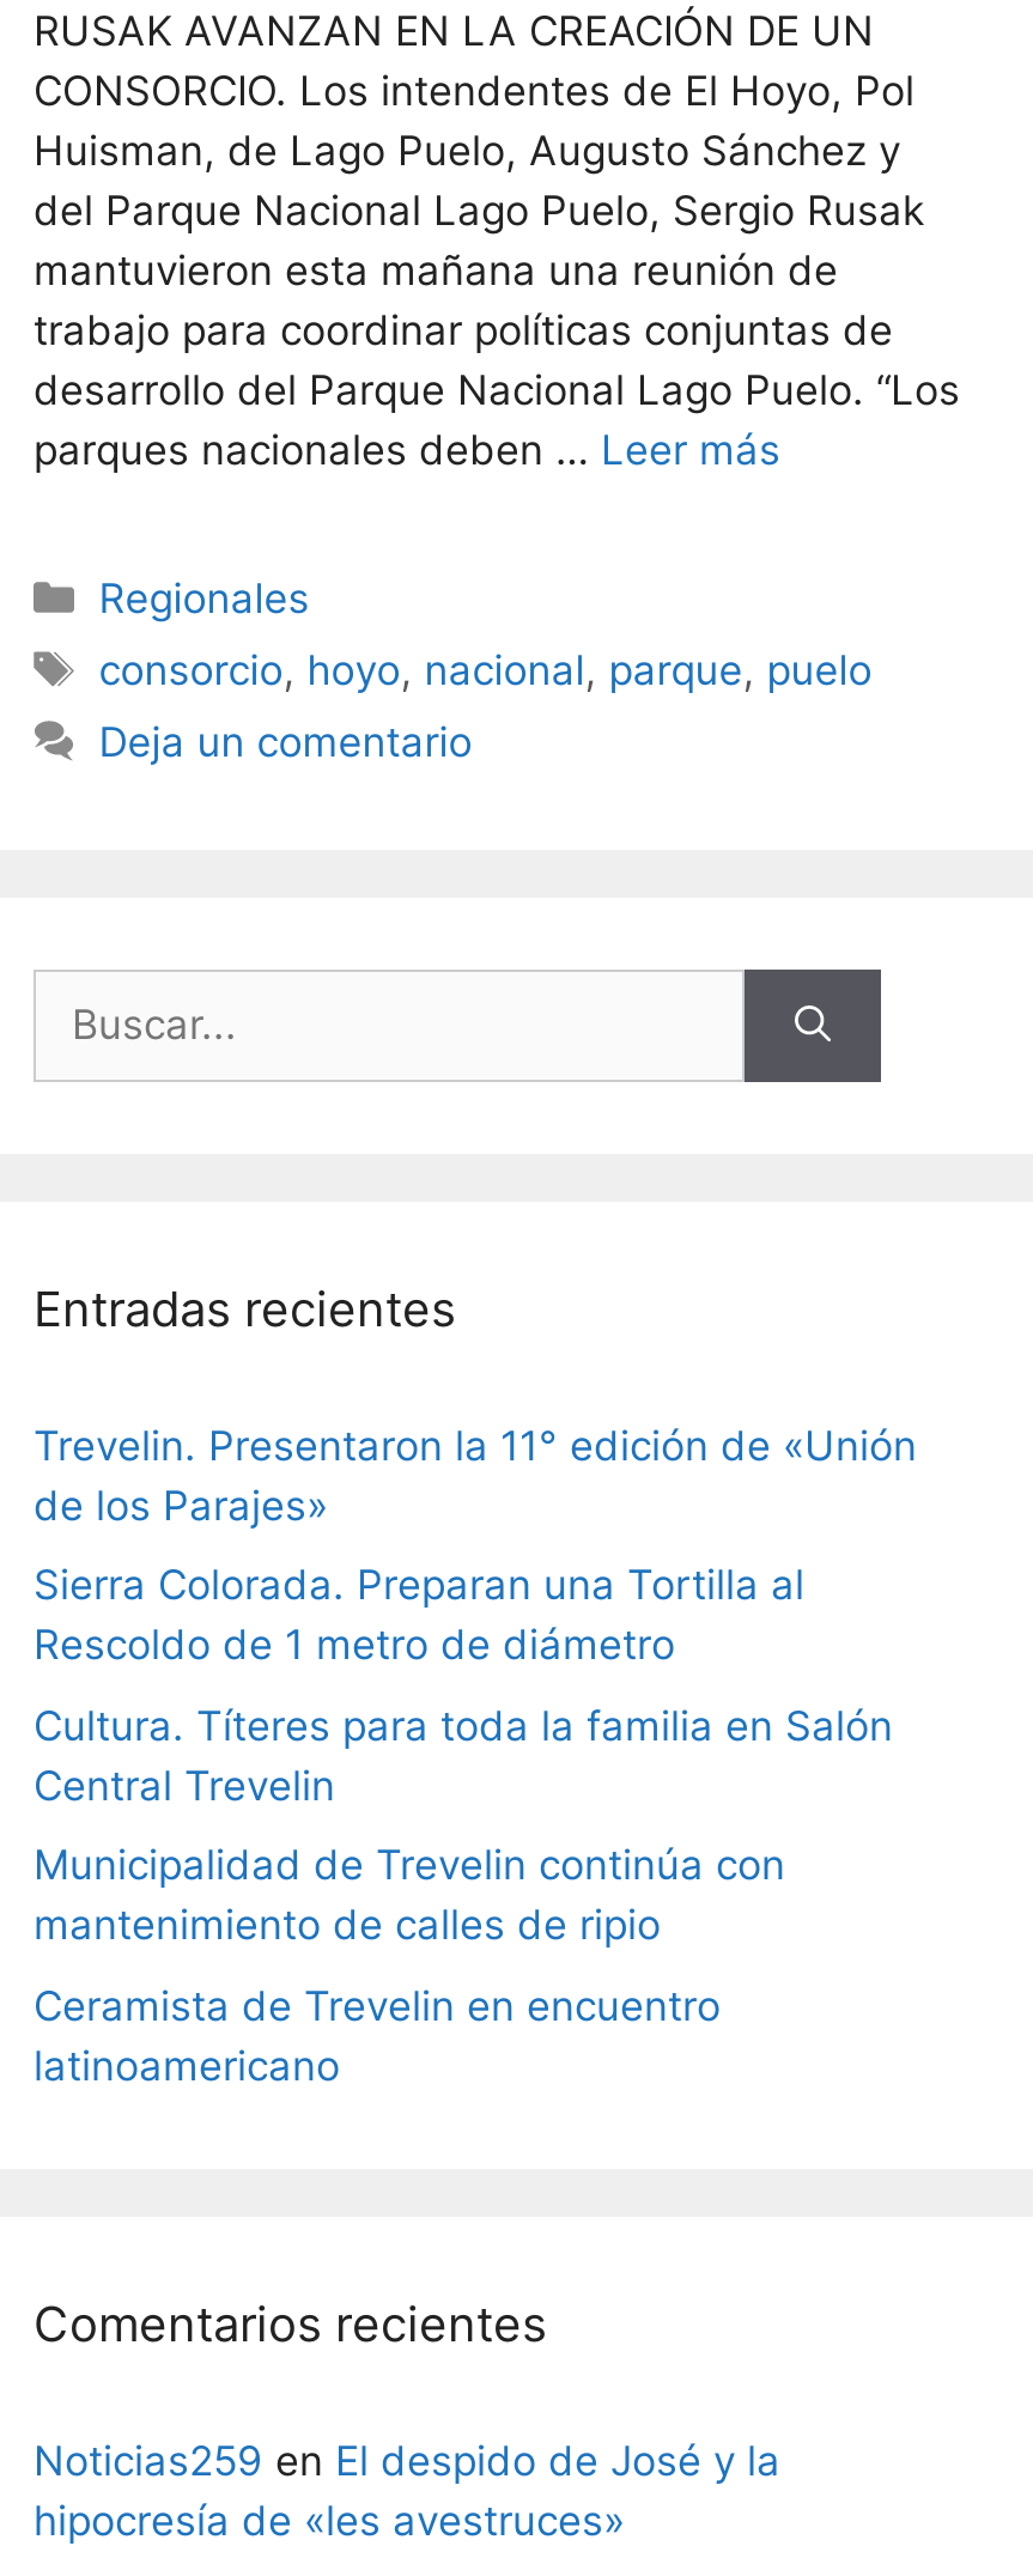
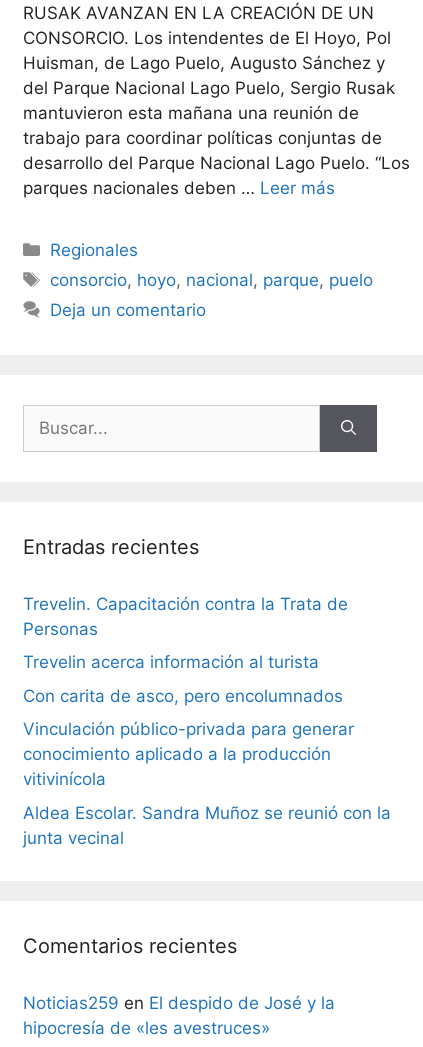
- Trevelin. Presentaron la 11° edición de «Unión
- de los Parajes»
+ Trevelin. Capacitación contra la Trata de
+ Personas

- Sierra Colorada. Preparan una Tortilla al
- Rescoldo de 1 metro de diámetro
+ Trevelin acerca información al turista

- Cultura. Títeres para toda la familia en Salón
- Central Trevelin
+ Con carita de asco, pero encolumnados

- Municipalidad de Trevelin continúa con
- mantenimiento de calles de ripio
+ Vinculación público-privada para generar
+ conocimiento aplicado a la producción
+ vitivinícola

- Ceramista de Trevelin en encuentro
- latinoamericano
+ Aldea Escolar. Sandra Muñoz se reunió con la
+ junta vecinal
